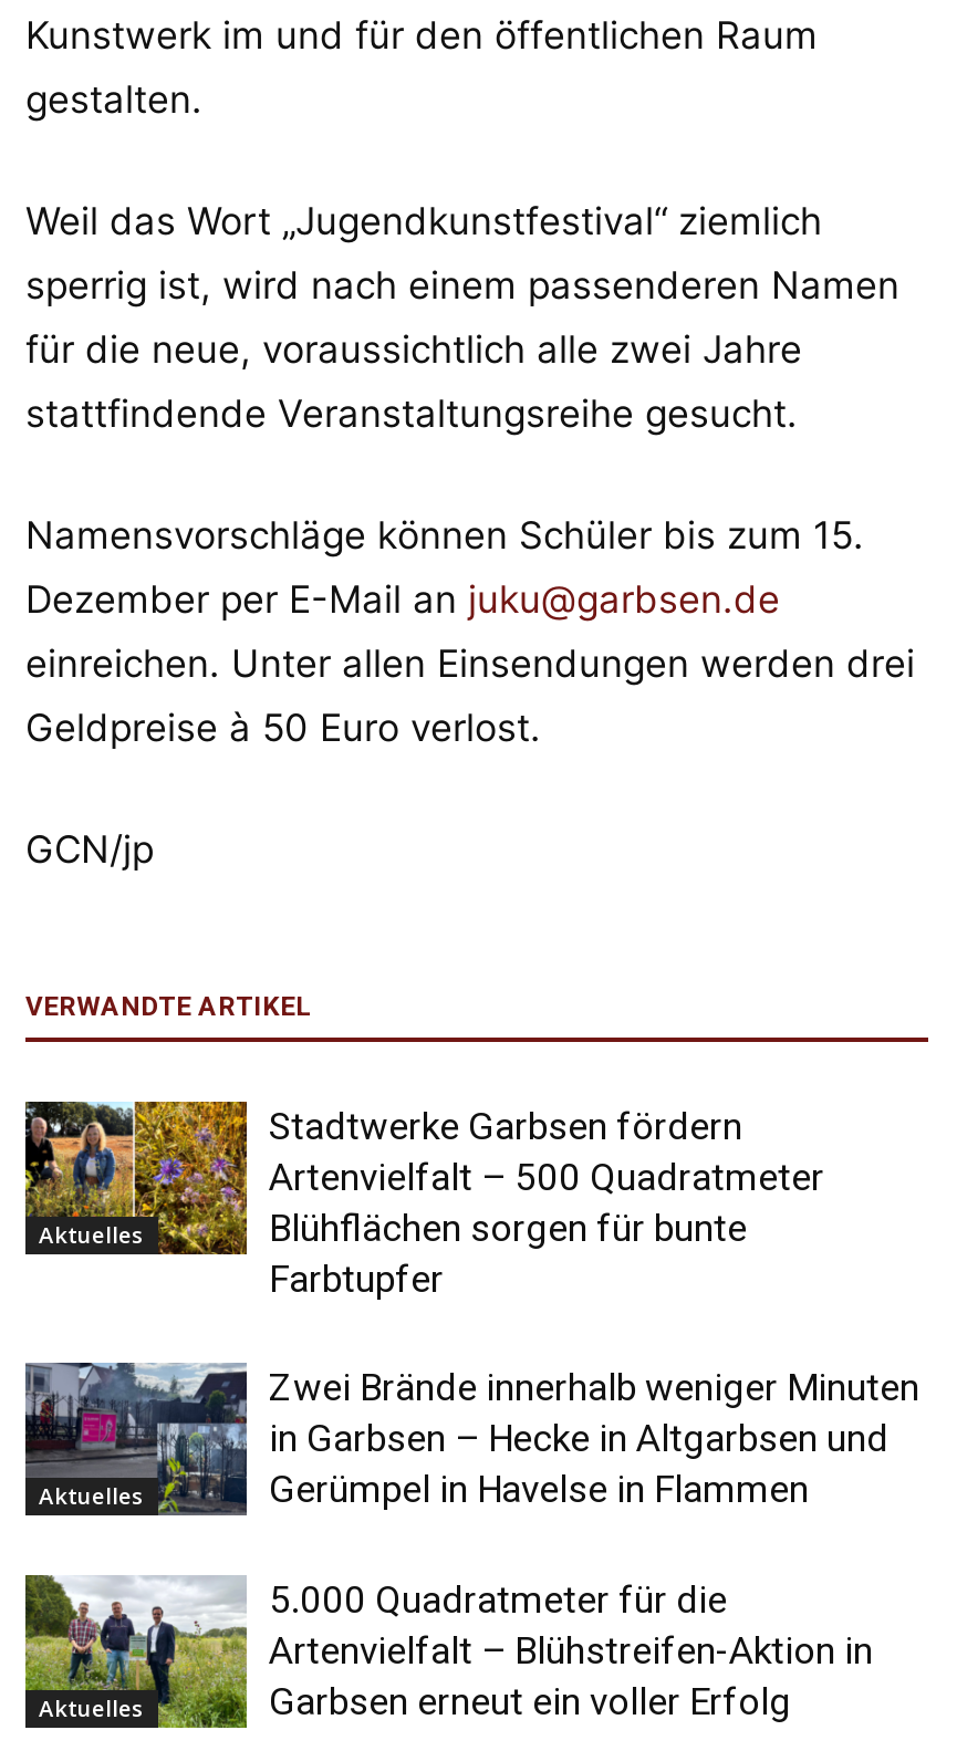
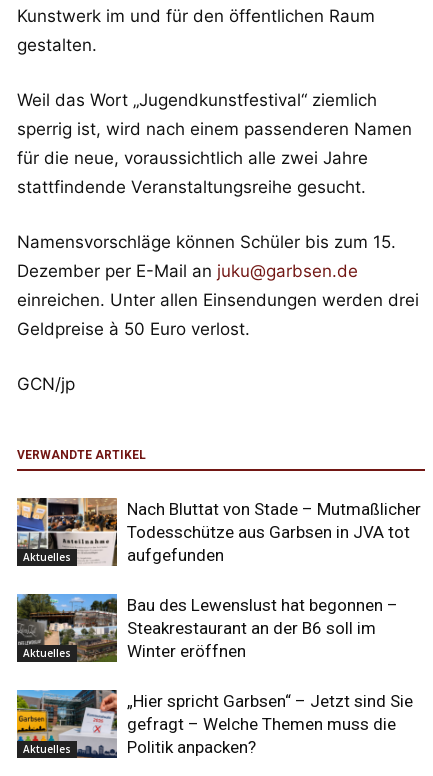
- [image]
- Stadtwerke Garbsen fördern
- Artenvielfalt – 500 Quadratmeter
- Blühflächen sorgen für bunte
- Farbtupfer
+ [image]
+ Nach Bluttat von Stade – Mutmaßlicher
+ Todesschütze aus Garbsen in JVA tot
+ aufgefunden

- [image]
- Zwei Brände innerhalb weniger Minuten
- in Garbsen – Hecke in Altgarbsen und
- Gerümpel in Havelse in Flammen
+ [image]
+ Bau des Lewenslust hat begonnen –
+ Steakrestaurant an der B6 soll im
+ Winter eröffnen

- [image]
- 5.000 Quadratmeter für die
- Artenvielfalt – Blühstreifen-Aktion in
- Garbsen erneut ein voller Erfolg
+ [image]
+ „Hier spricht Garbsen“ – Jetzt sind Sie
+ gefragt – Welche Themen muss die
+ Politik anpacken?
